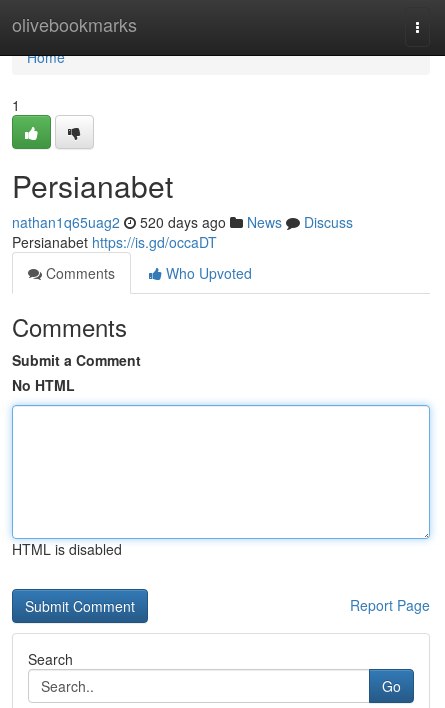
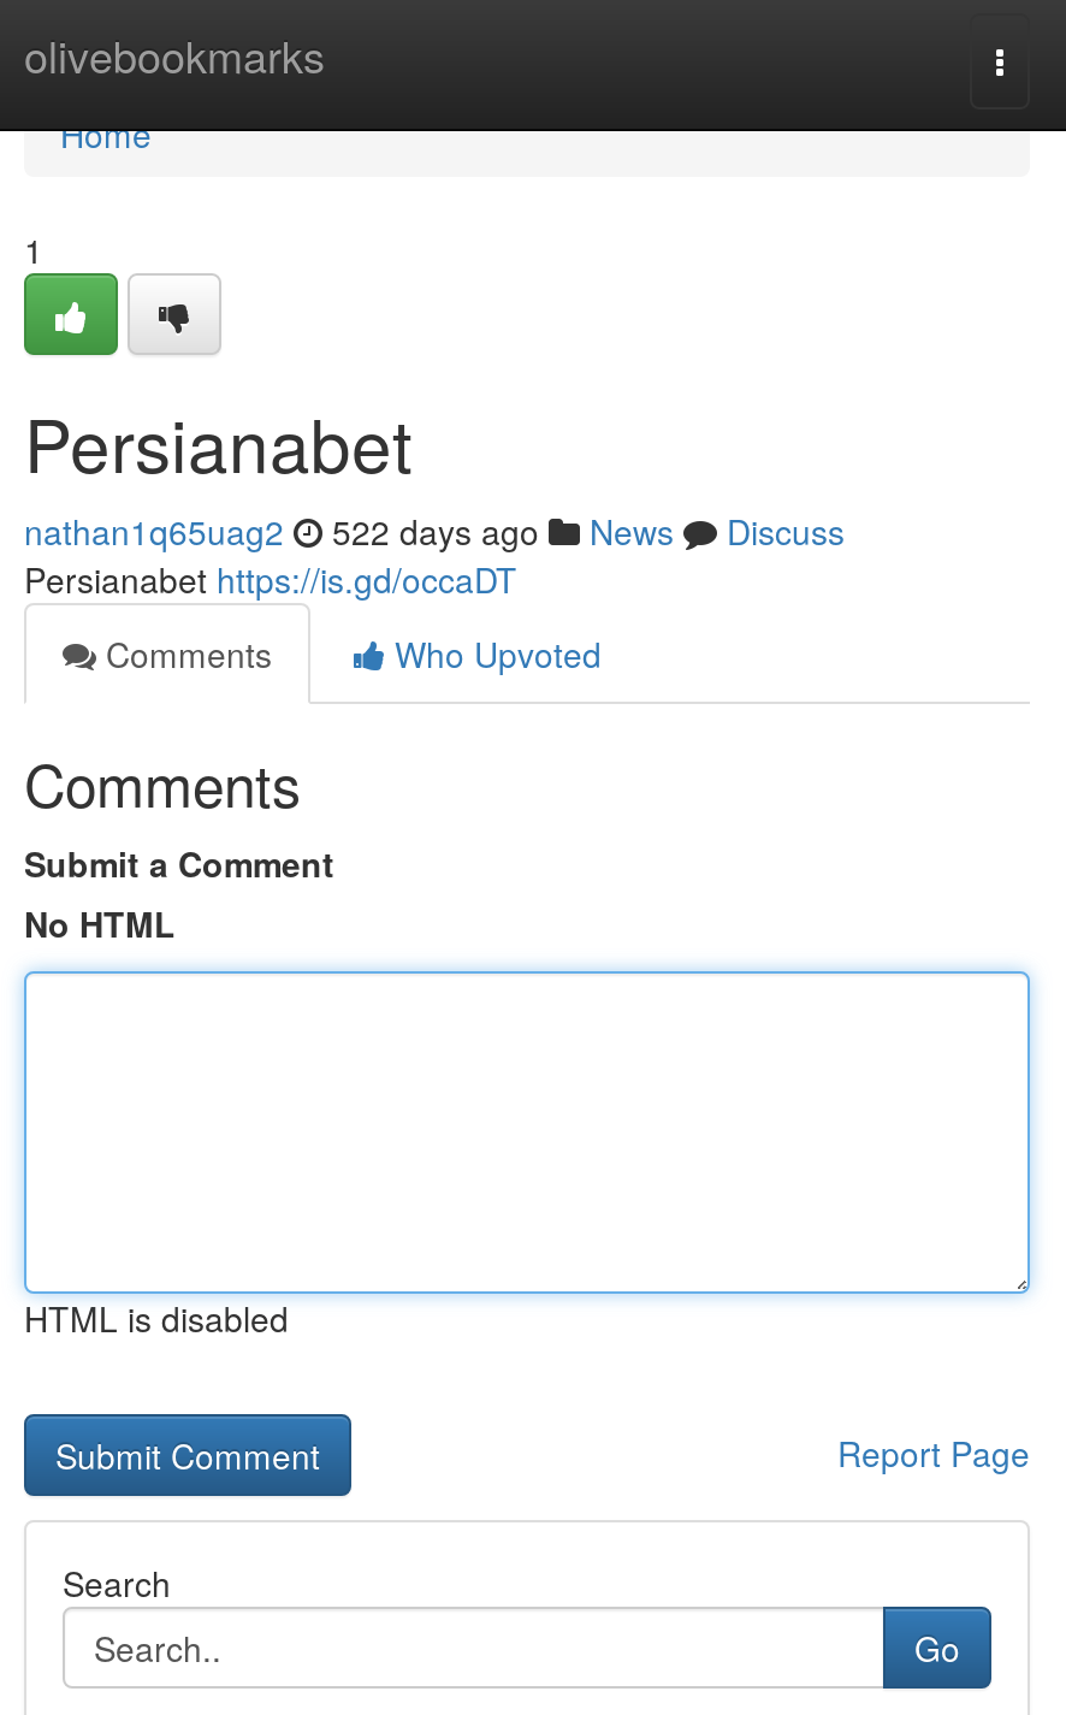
- nathan1q65uag2 520 days ago News Discuss
+ nathan1q65uag2 522 days ago News Discuss
